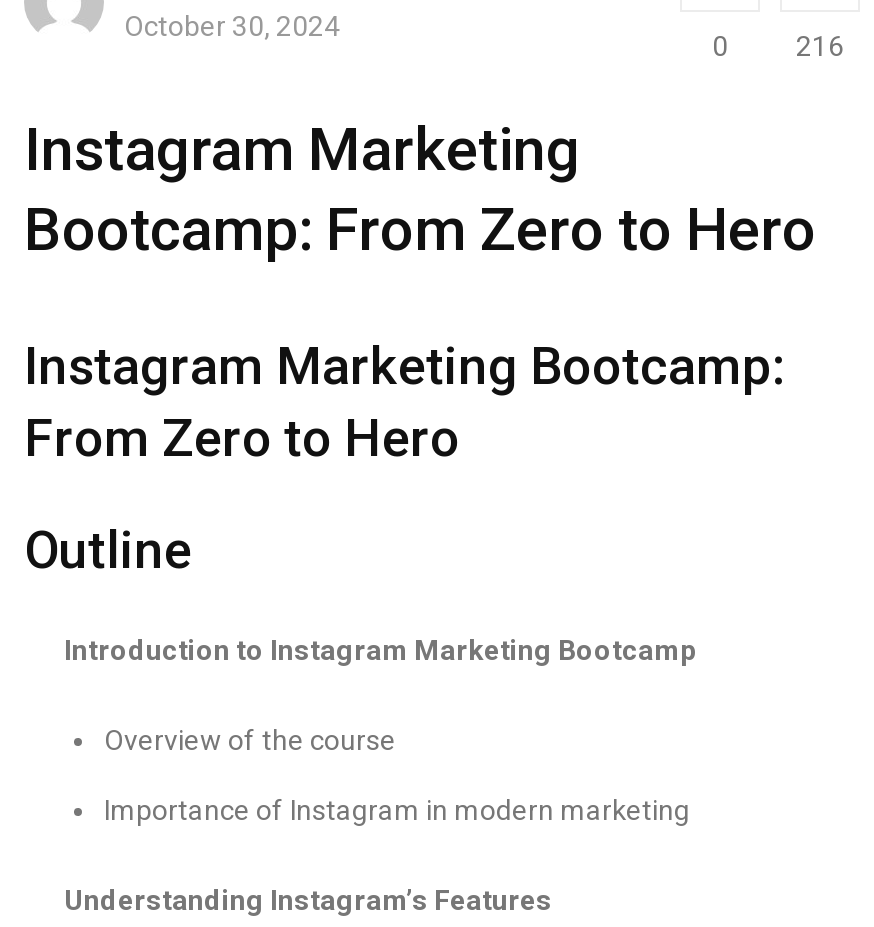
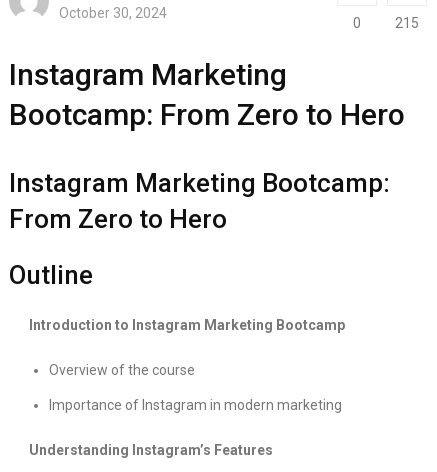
- 216
+ 215
